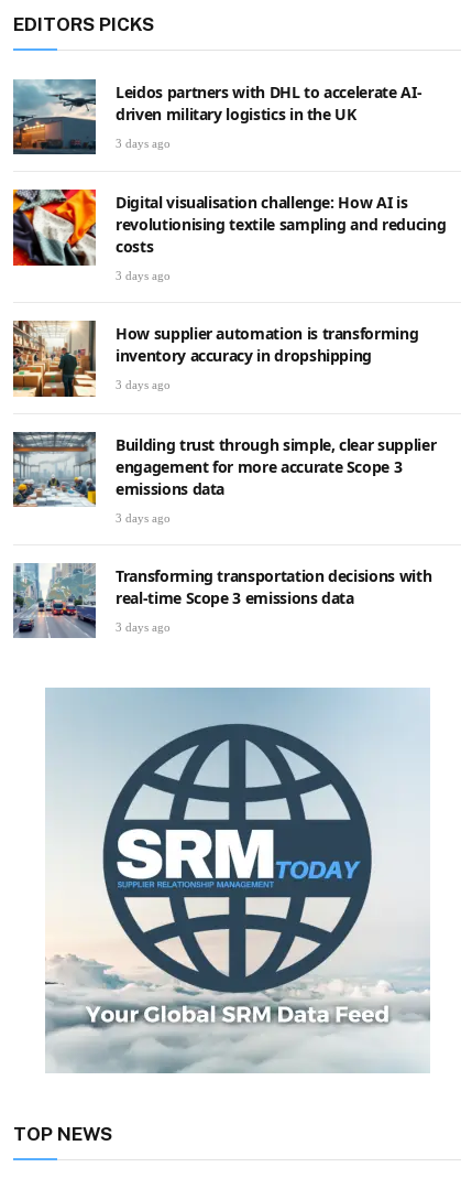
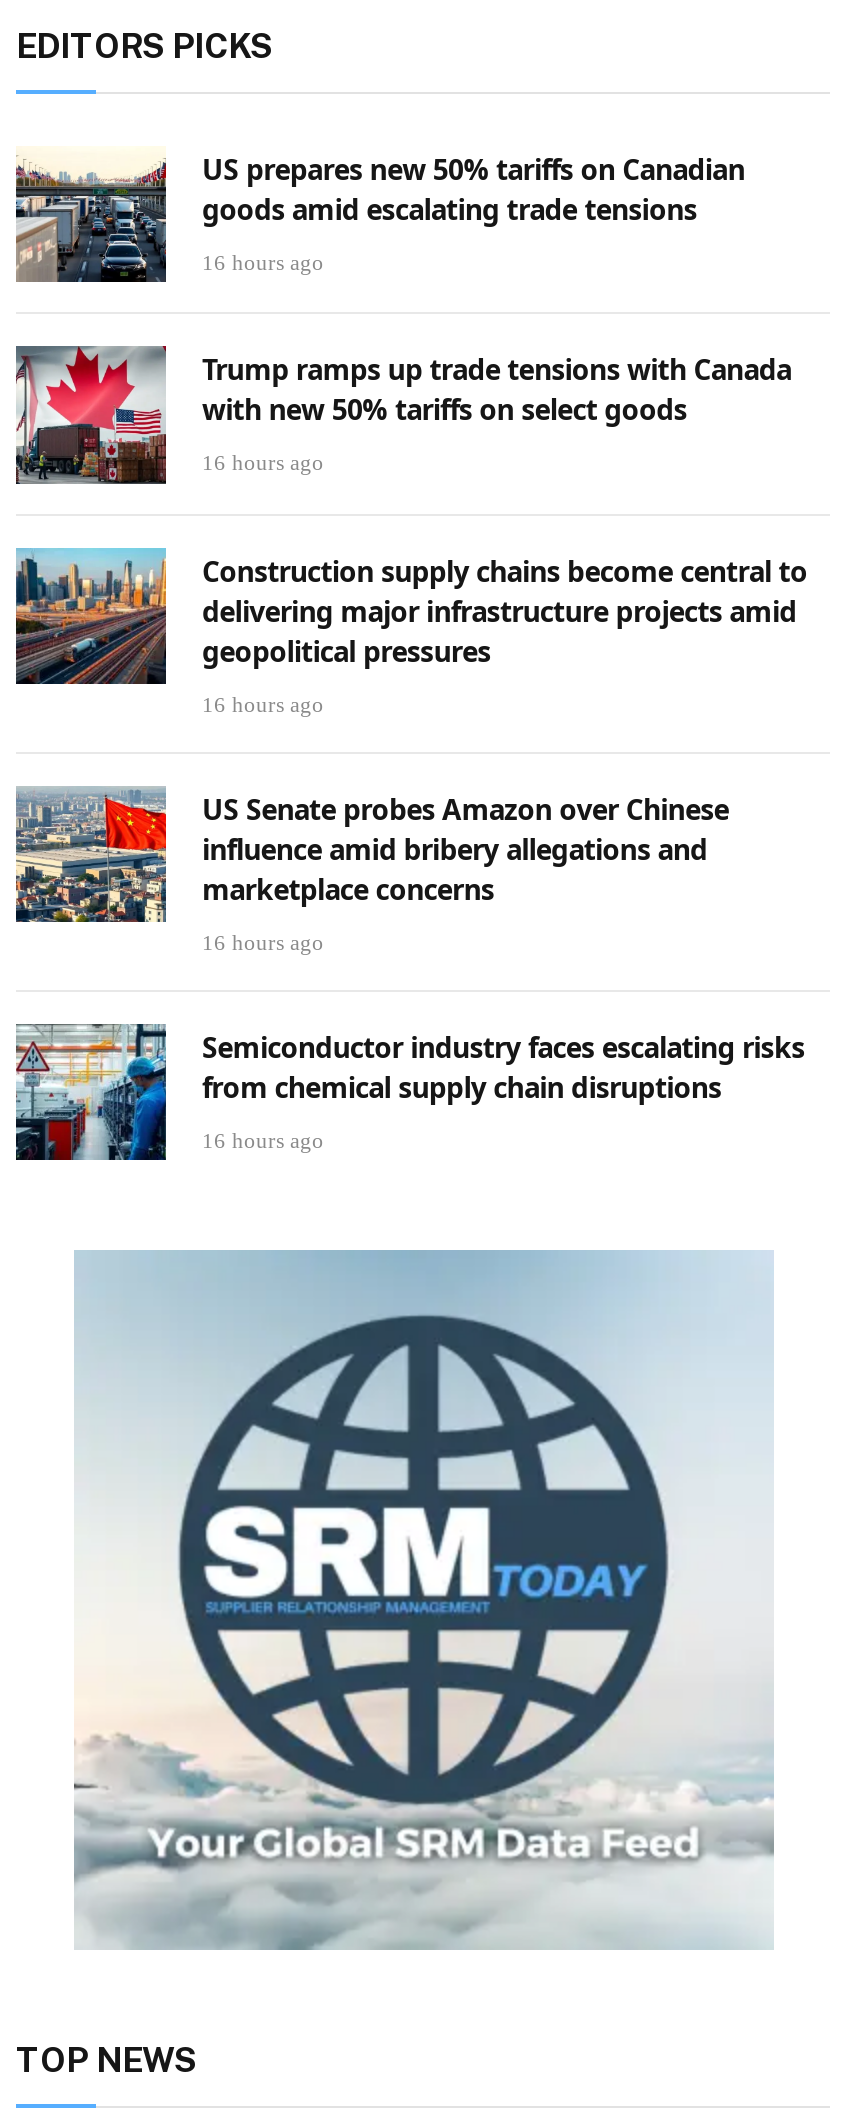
- [image]
- Leidos partners with DHL to accelerate AI-
- driven military logistics in the UK
+ [image]
+ US prepares new 50% tariffs on Canadian
+ goods amid escalating trade tensions

- 3 days ago
+ 16 hours ago

- [image]
- Digital visualisation challenge: How AI is
- revolutionising textile sampling and reducing
- costs
+ [image]
+ Trump ramps up trade tensions with Canada
+ with new 50% tariffs on select goods

- 3 days ago
+ 16 hours ago

- [image]
- How supplier automation is transforming
- inventory accuracy in dropshipping
+ [image]
+ Construction supply chains become central to
+ delivering major infrastructure projects amid
+ geopolitical pressures

- 3 days ago
+ 16 hours ago

- [image]
- Building trust through simple, clear supplier
- engagement for more accurate Scope 3
- emissions data
+ [image]
+ US Senate probes Amazon over Chinese
+ influence amid bribery allegations and
+ marketplace concerns

- 3 days ago
+ 16 hours ago

- [image]
- Transforming transportation decisions with
- real-time Scope 3 emissions data
+ [image]
+ Semiconductor industry faces escalating risks
+ from chemical supply chain disruptions

- 3 days ago
+ 16 hours ago
